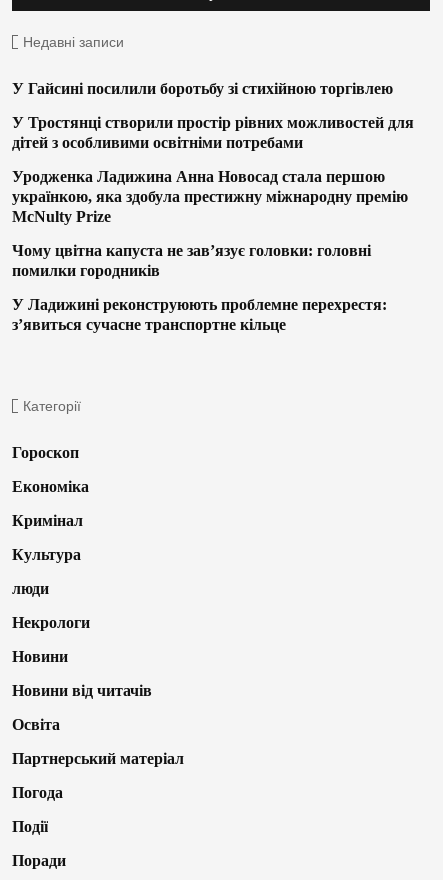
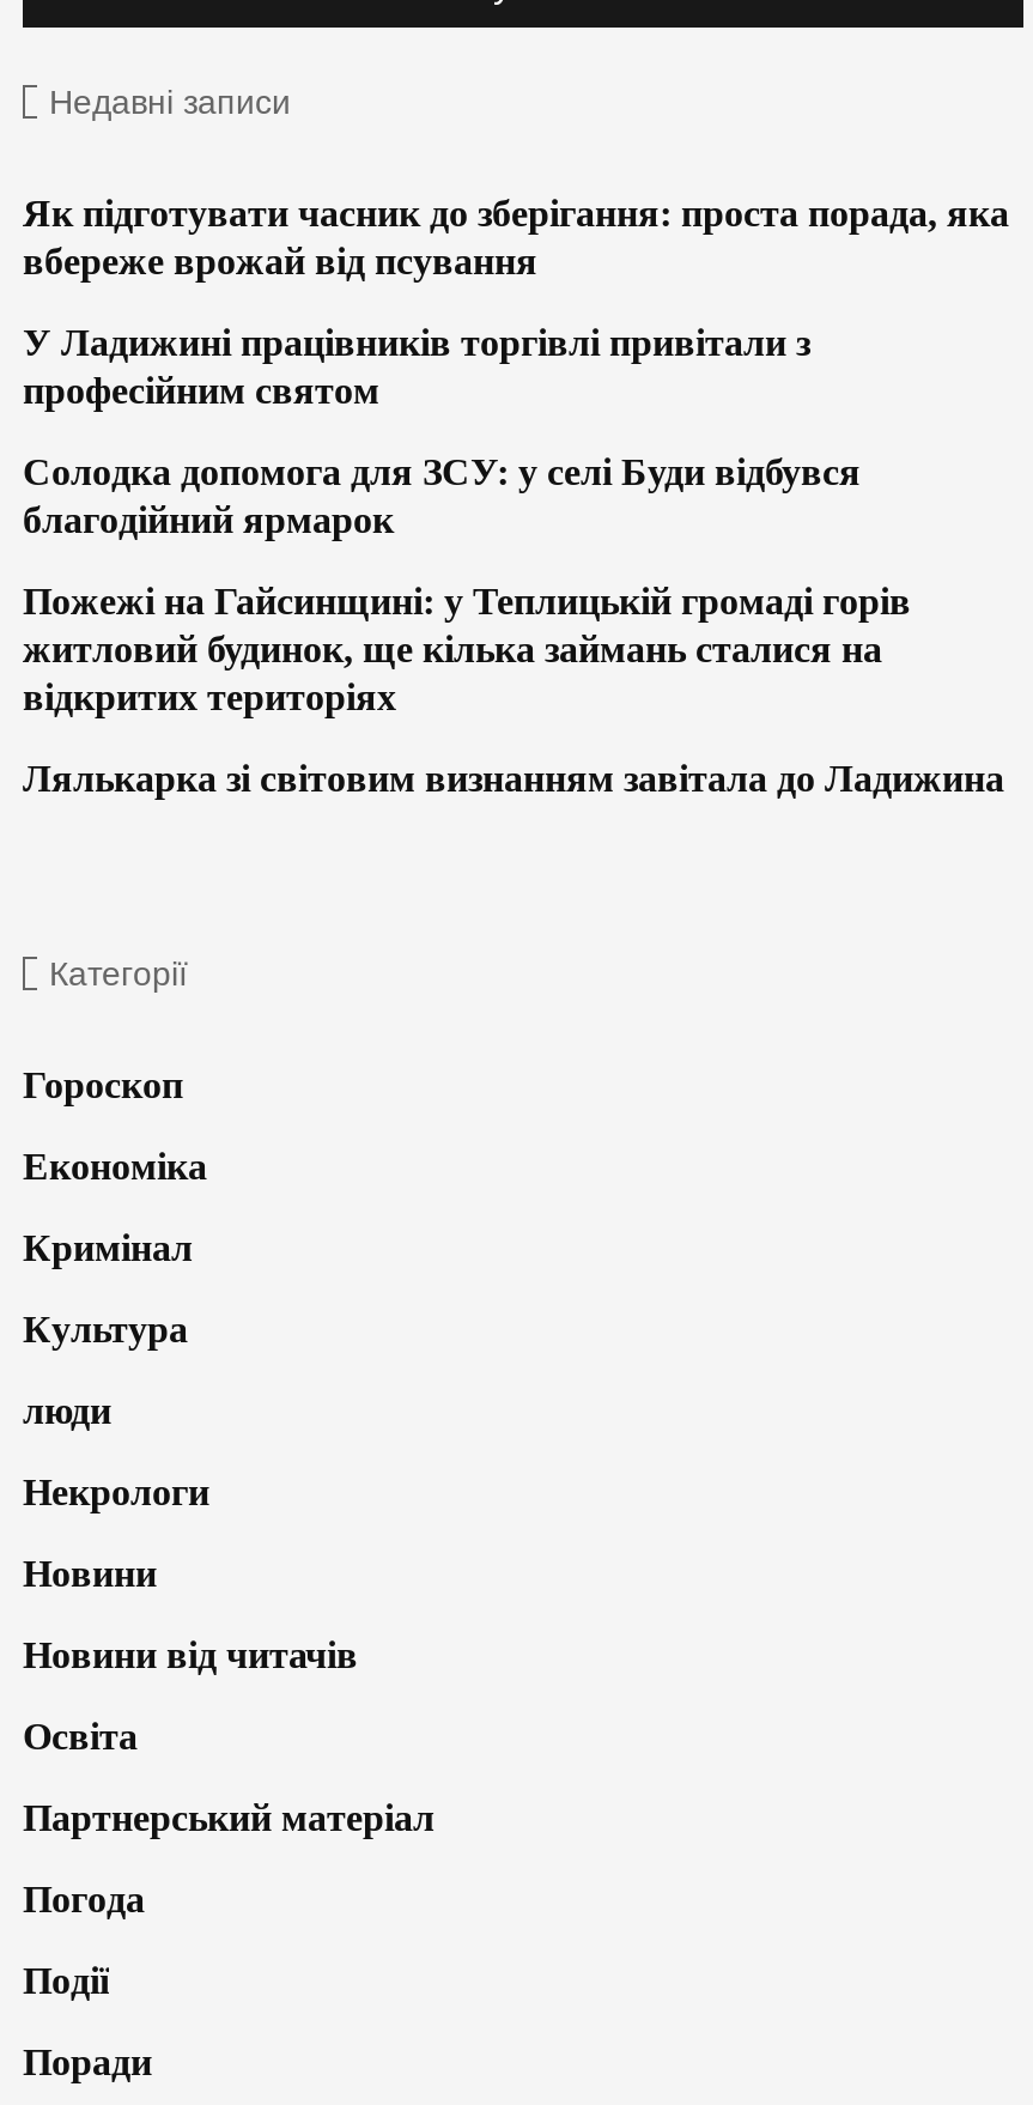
- У Гайсині посилили боротьбу зі стихійною торгівлею
+ Як підготувати часник до зберігання: проста порада, яка
+ вбереже врожай від псування

- У Тростянці створили простір рівних можливостей для
- дітей з особливими освітніми потребами
+ У Ладижині працівників торгівлі привітали з
+ професійним святом

- Уродженка Ладижина Анна Новосад стала першою
- українкою, яка здобула престижну міжнародну премію
- McNulty Prize
+ Солодка допомога для ЗСУ: у селі Буди відбувся
+ благодійний ярмарок

- Чому цвітна капуста не зав’язує головки: головні
- помилки городників
+ Пожежі на Гайсинщині: у Теплицькій громаді горів
+ житловий будинок, ще кілька займань сталися на
+ відкритих територіях

- У Ладижині реконструюють проблемне перехрестя:
- з’явиться сучасне транспортне кільце
+ Лялькарка зі світовим визнанням завітала до Ладижина
